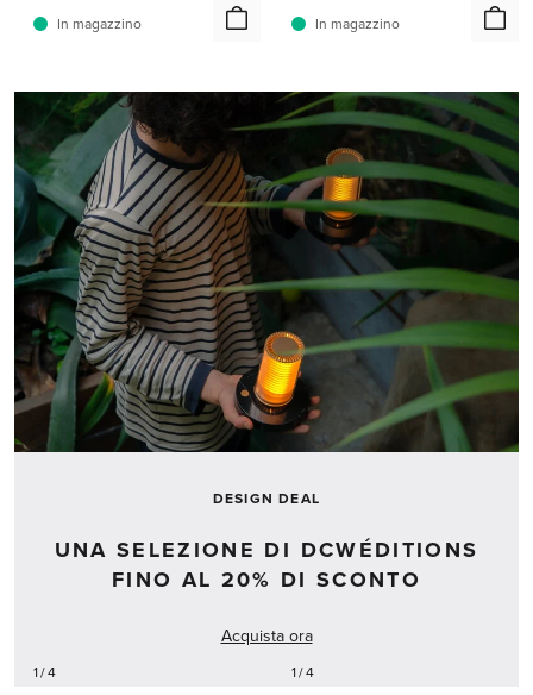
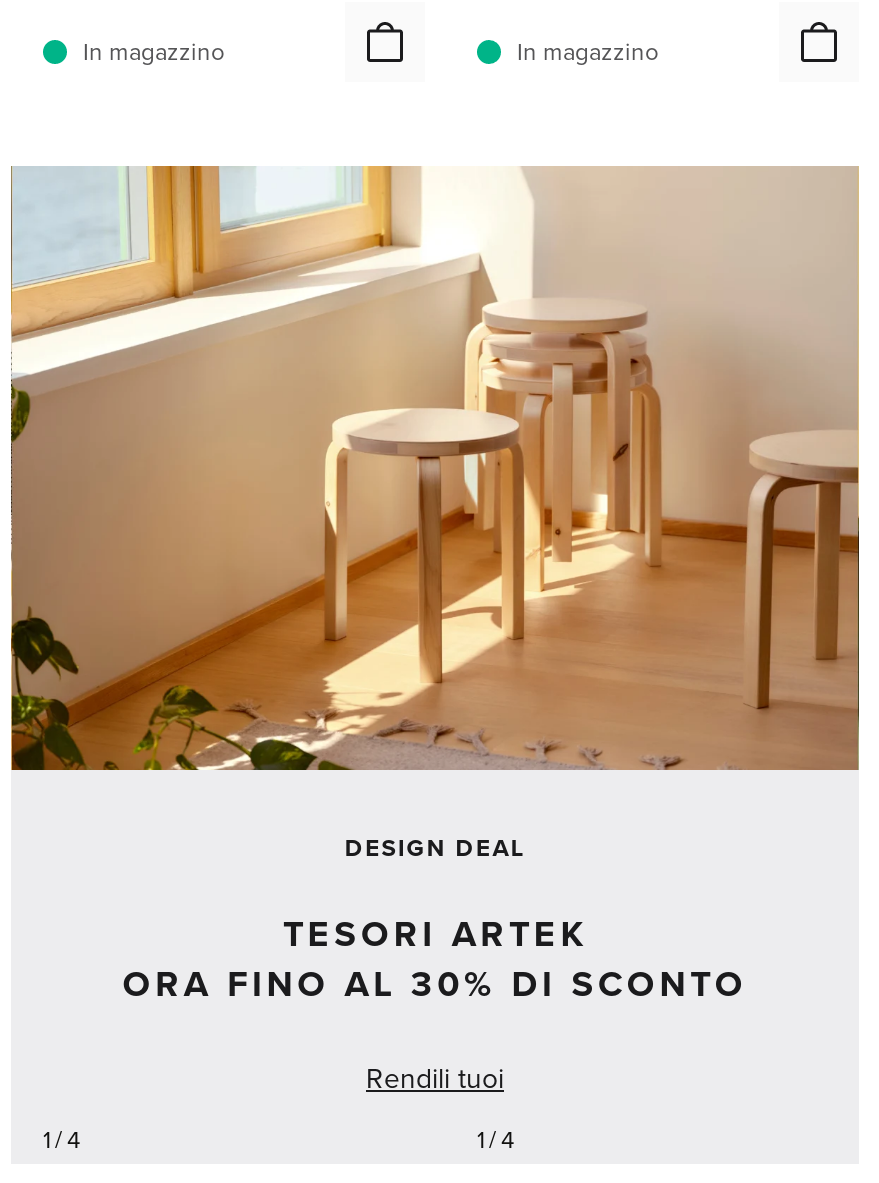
- [image]
+ [image]

- UNA SELEZIONE DI DCWÉDITIONS
- FINO AL 20% DI SCONTO
+ TESORI ARTEK
+ ORA FINO AL 30% DI SCONTO

- Acquista ora
+ Rendili tuoi
